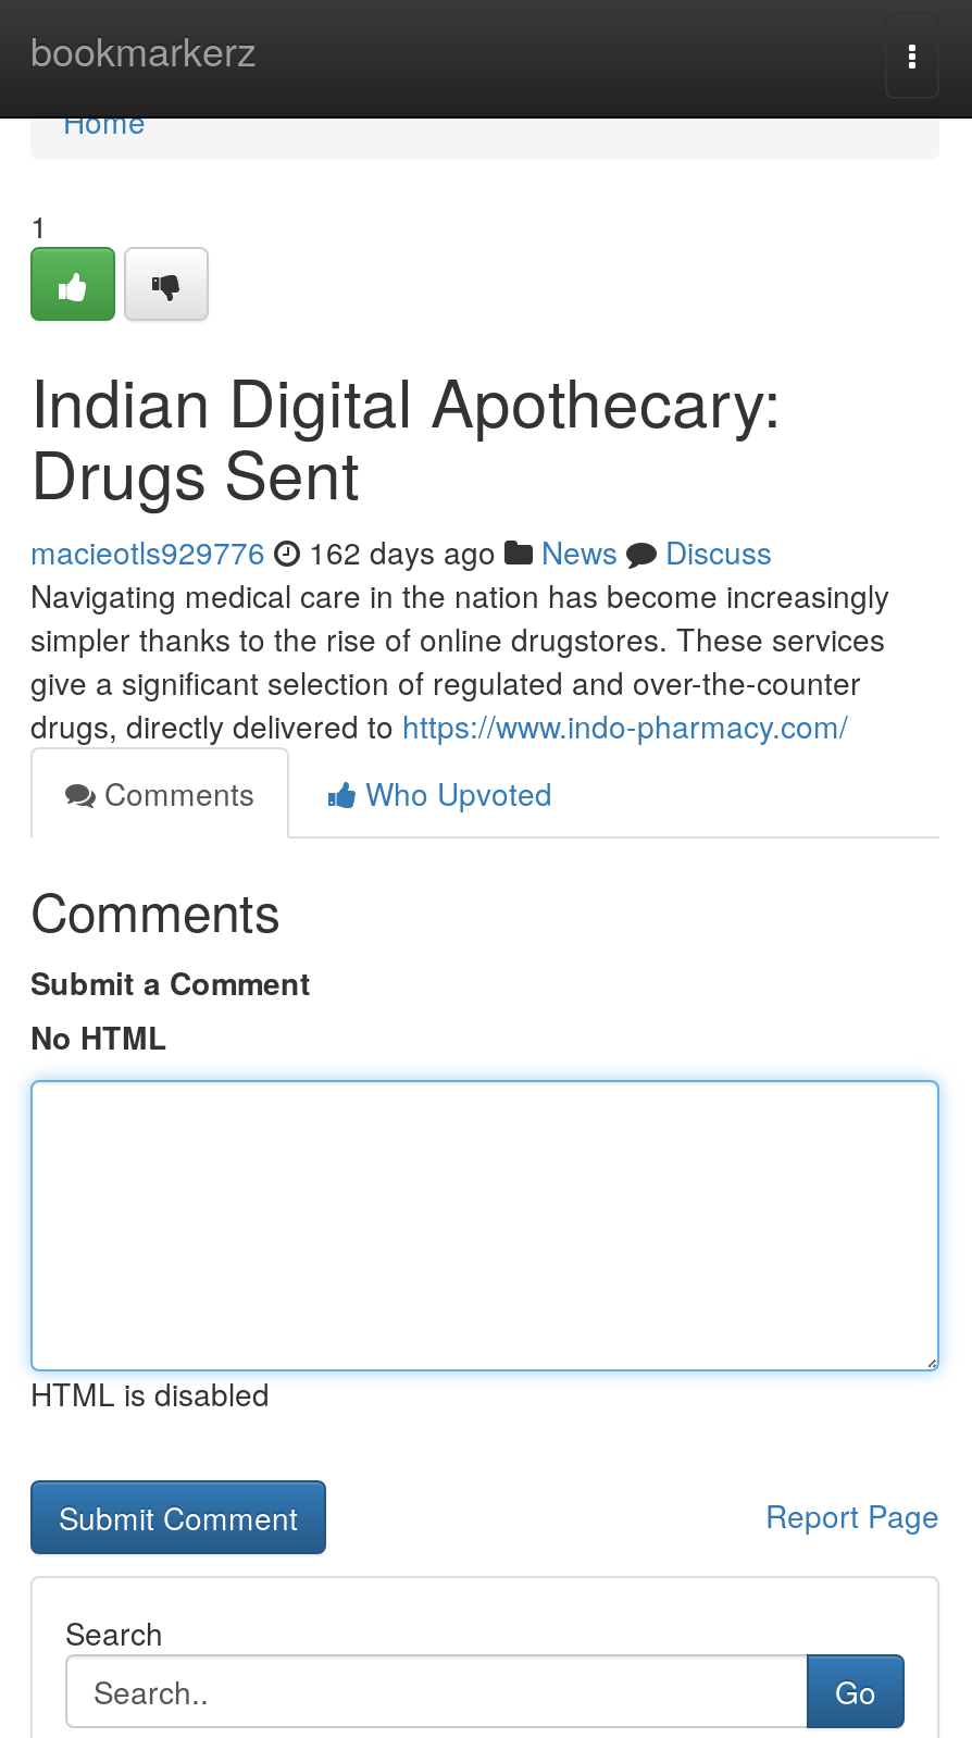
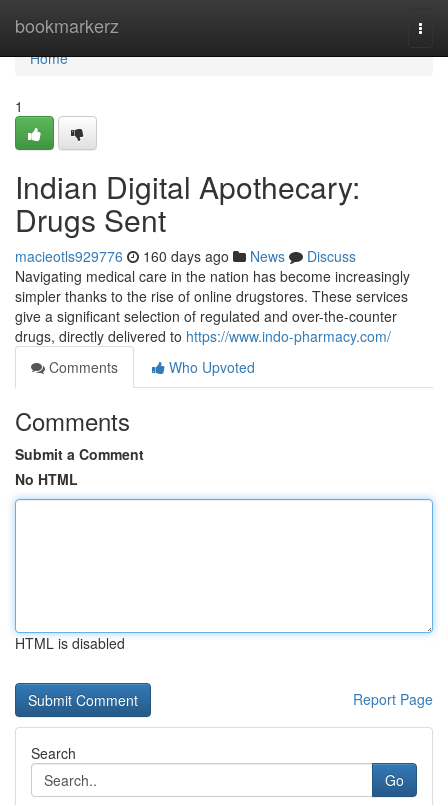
- macieotls929776 162 days ago News Discuss
+ macieotls929776 160 days ago News Discuss
